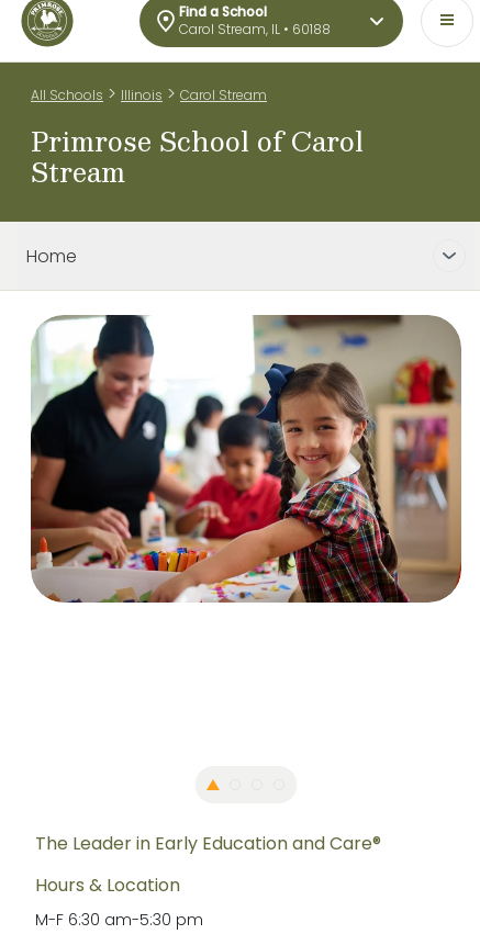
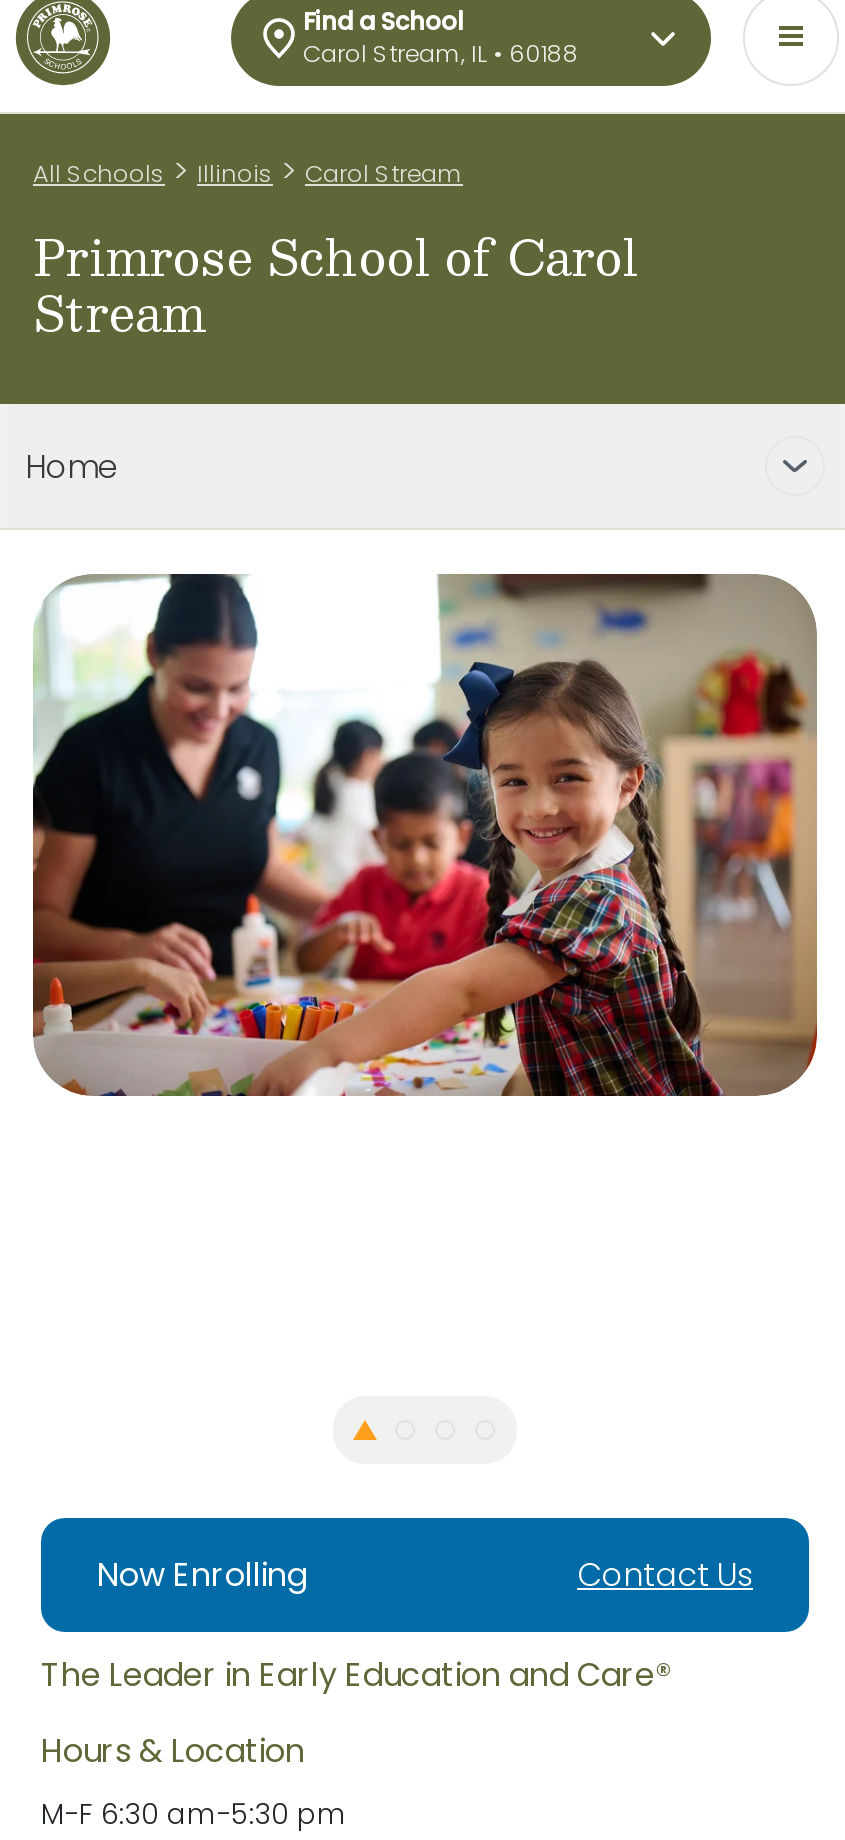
+ Now Enrolling
+ Contact Us
